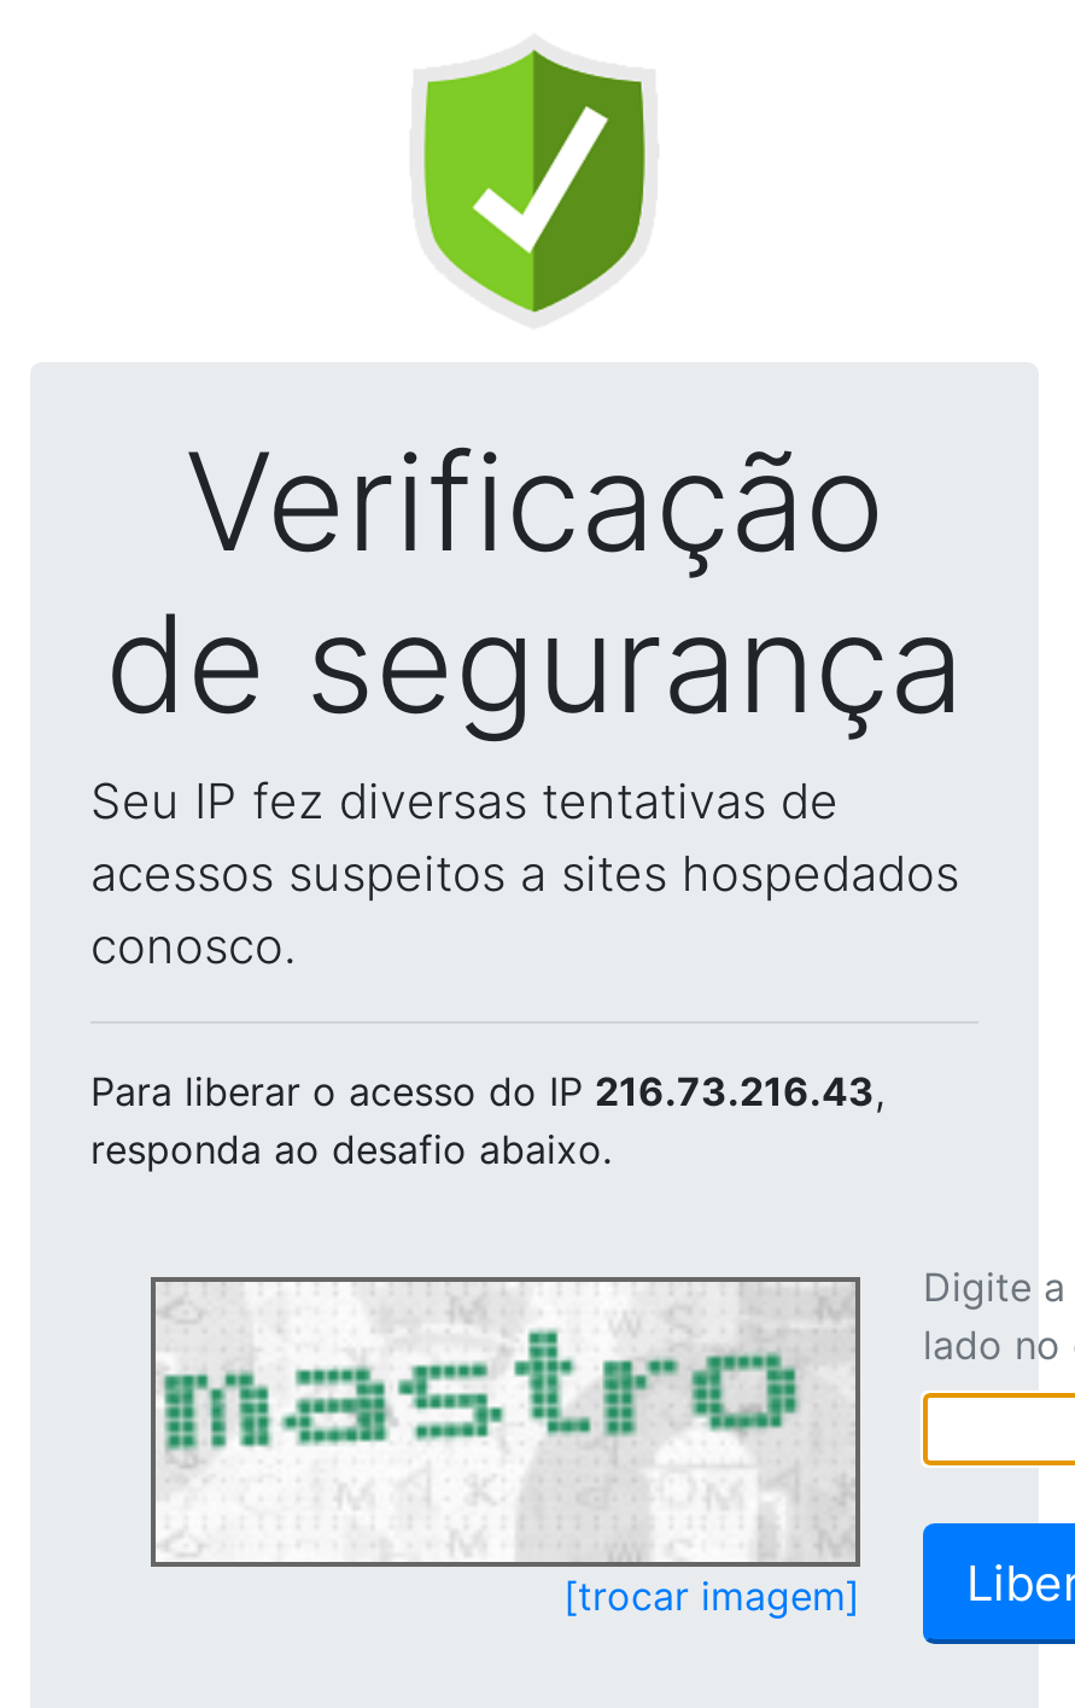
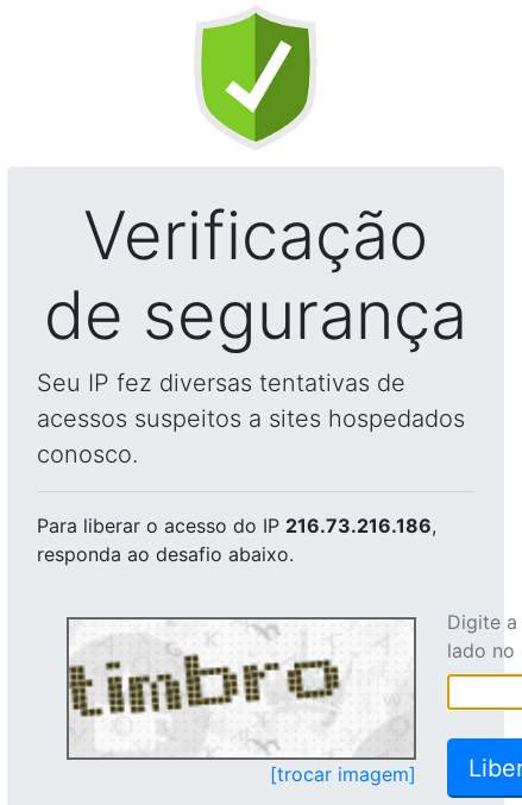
- Para liberar o acesso do IP 216.73.216.43,
+ Para liberar o acesso do IP 216.73.216.186,

- [image]
+ [image]
